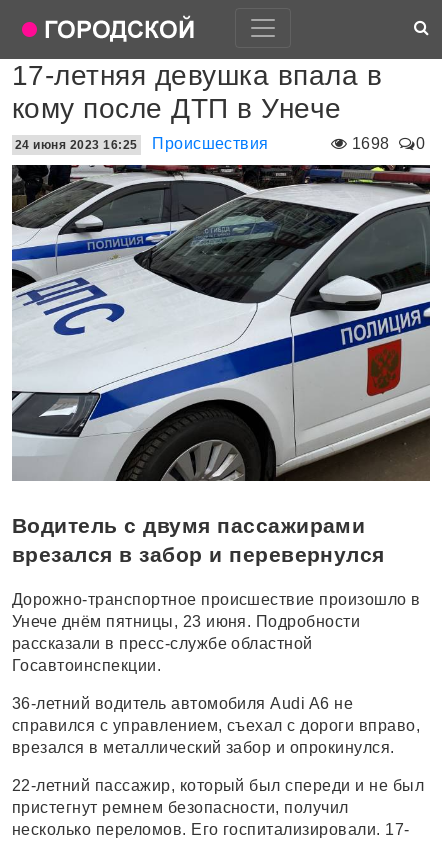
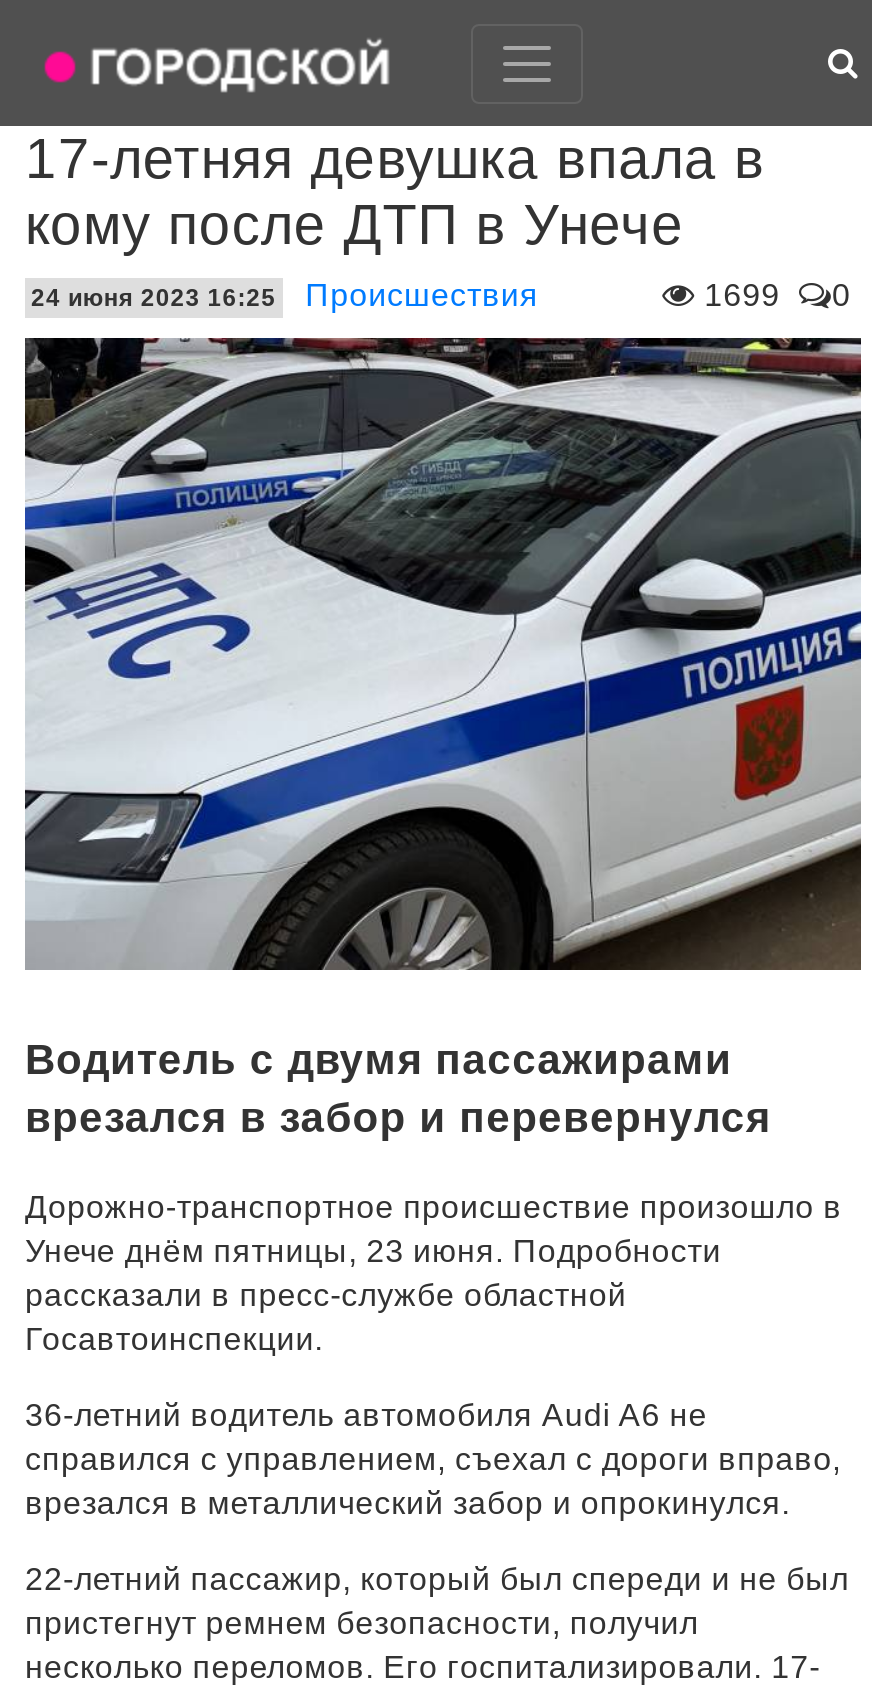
- 1698 0
+ 1699 0
